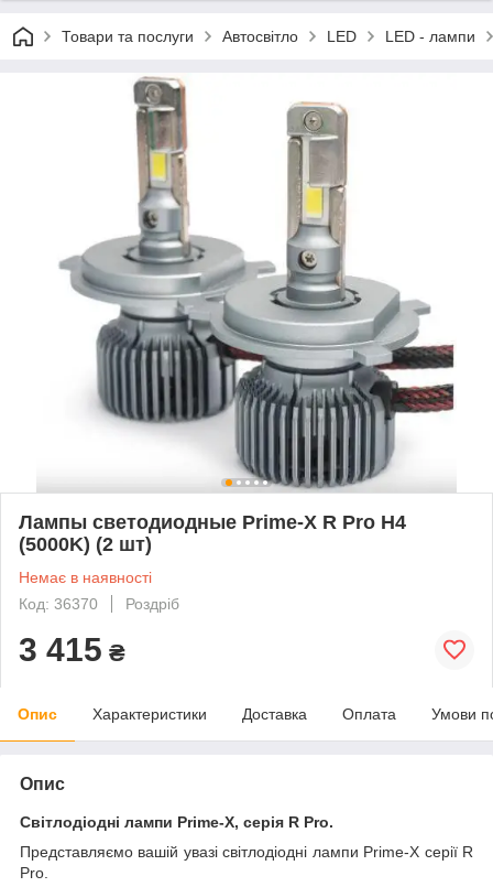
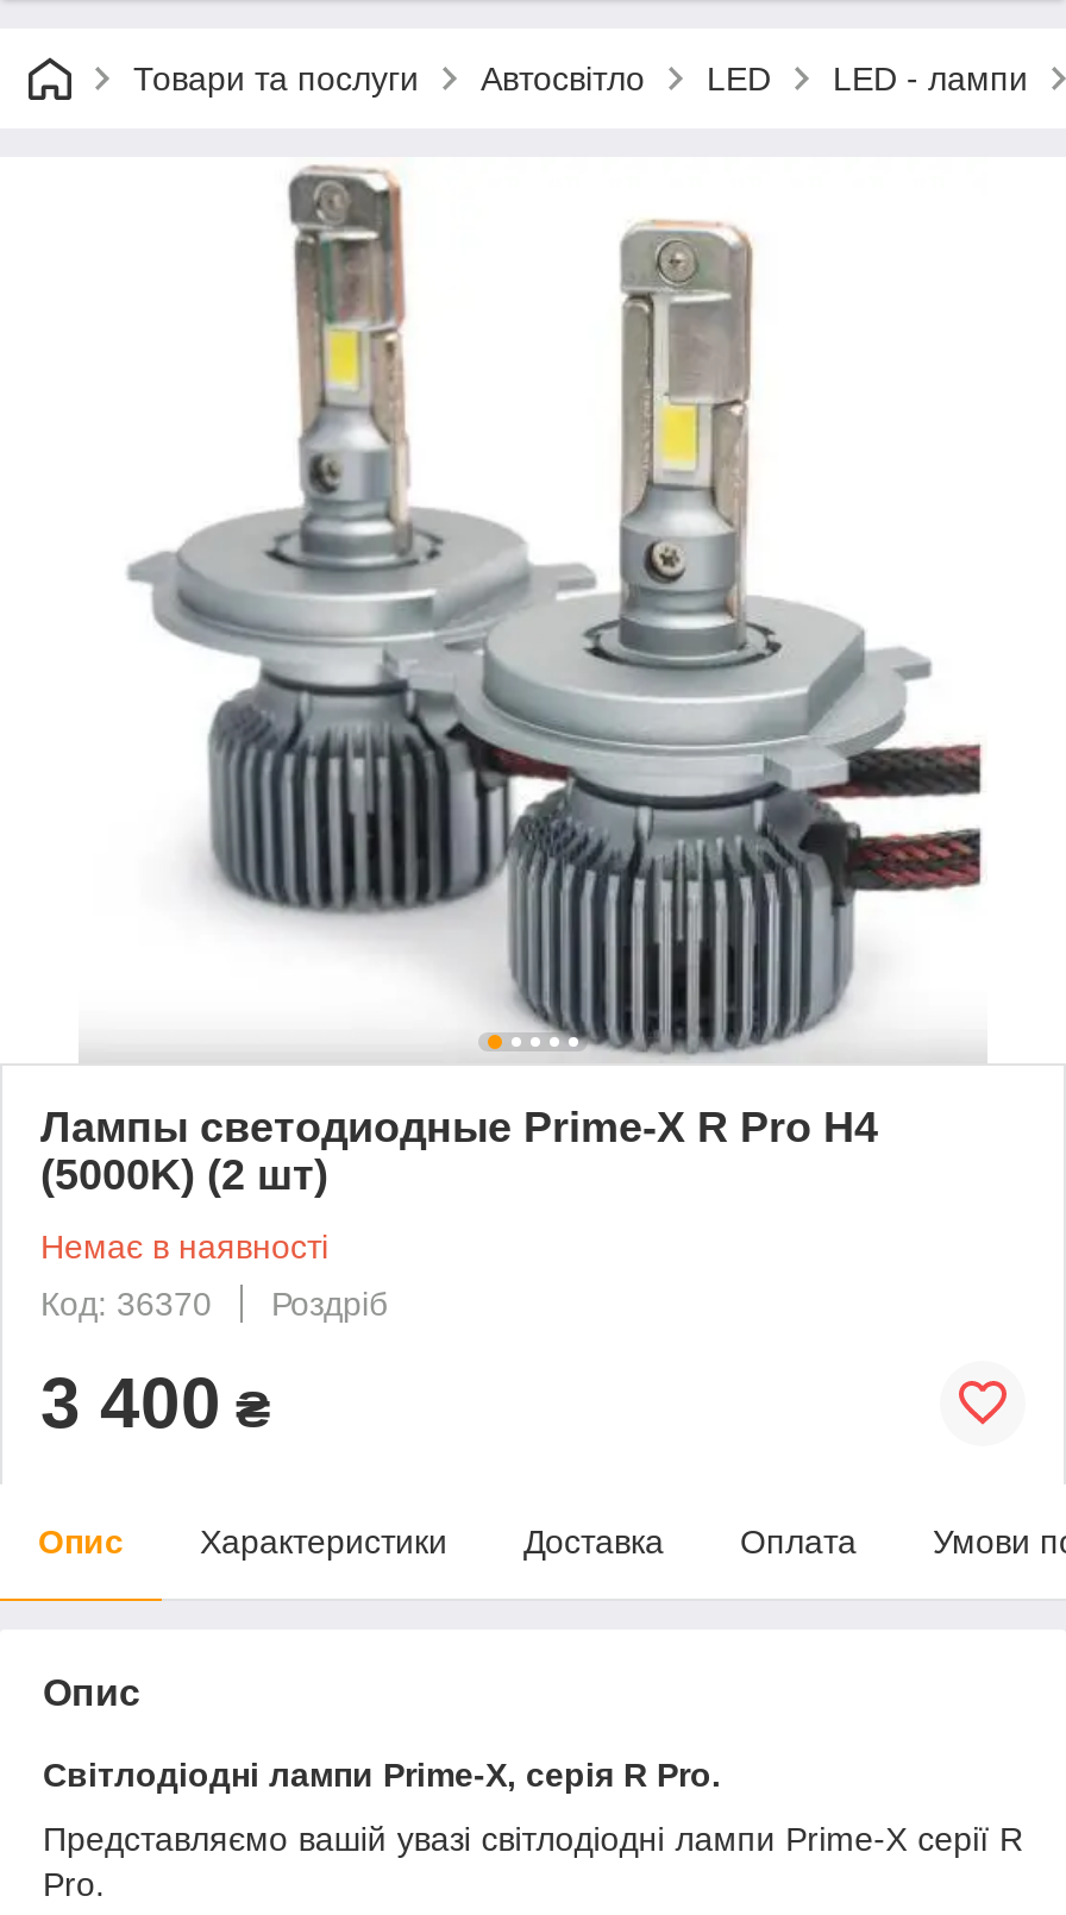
- 3 415 ₴
+ 3 400 ₴
